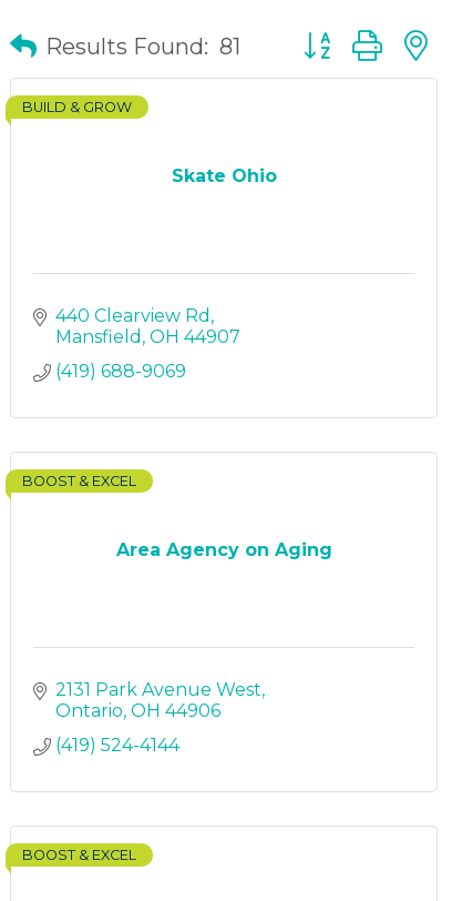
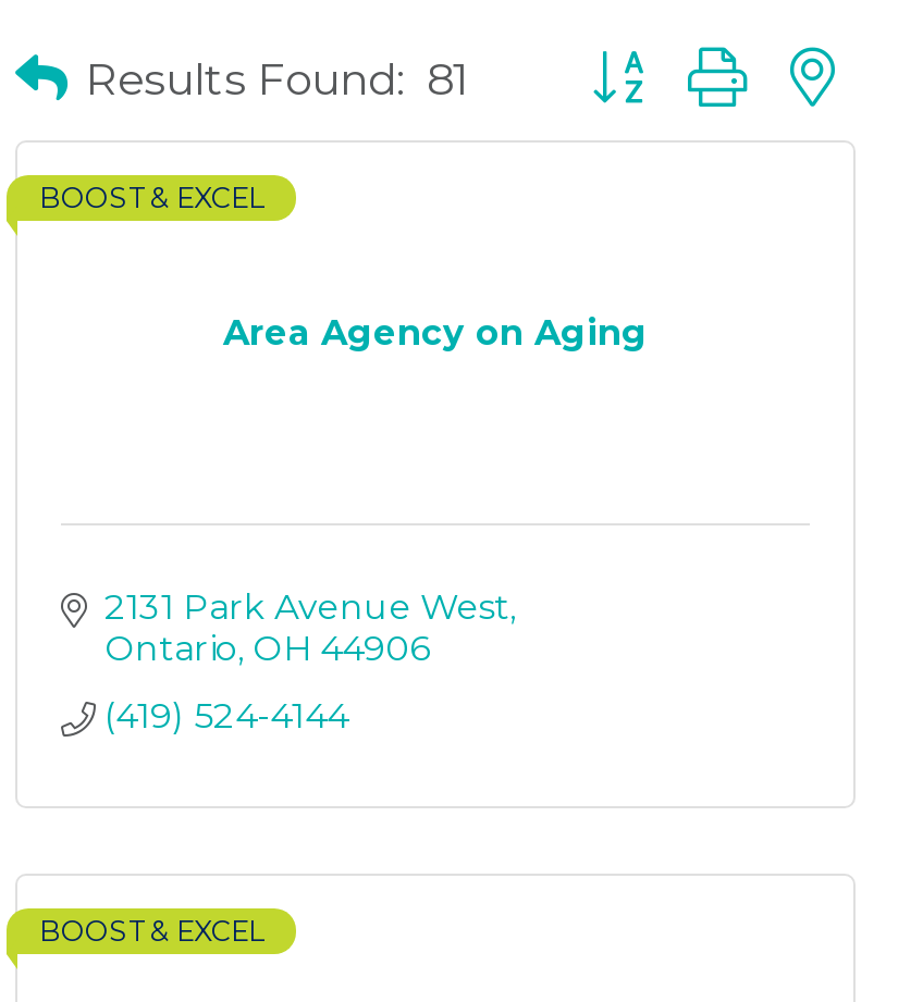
- BUILD & GROW

- Skate Ohio

- 440 Clearview Rd
- Mansfield OH 44907
- (419) 688-9069
